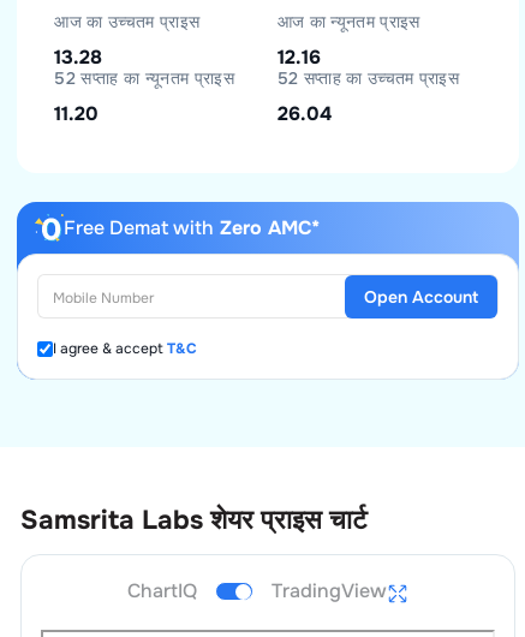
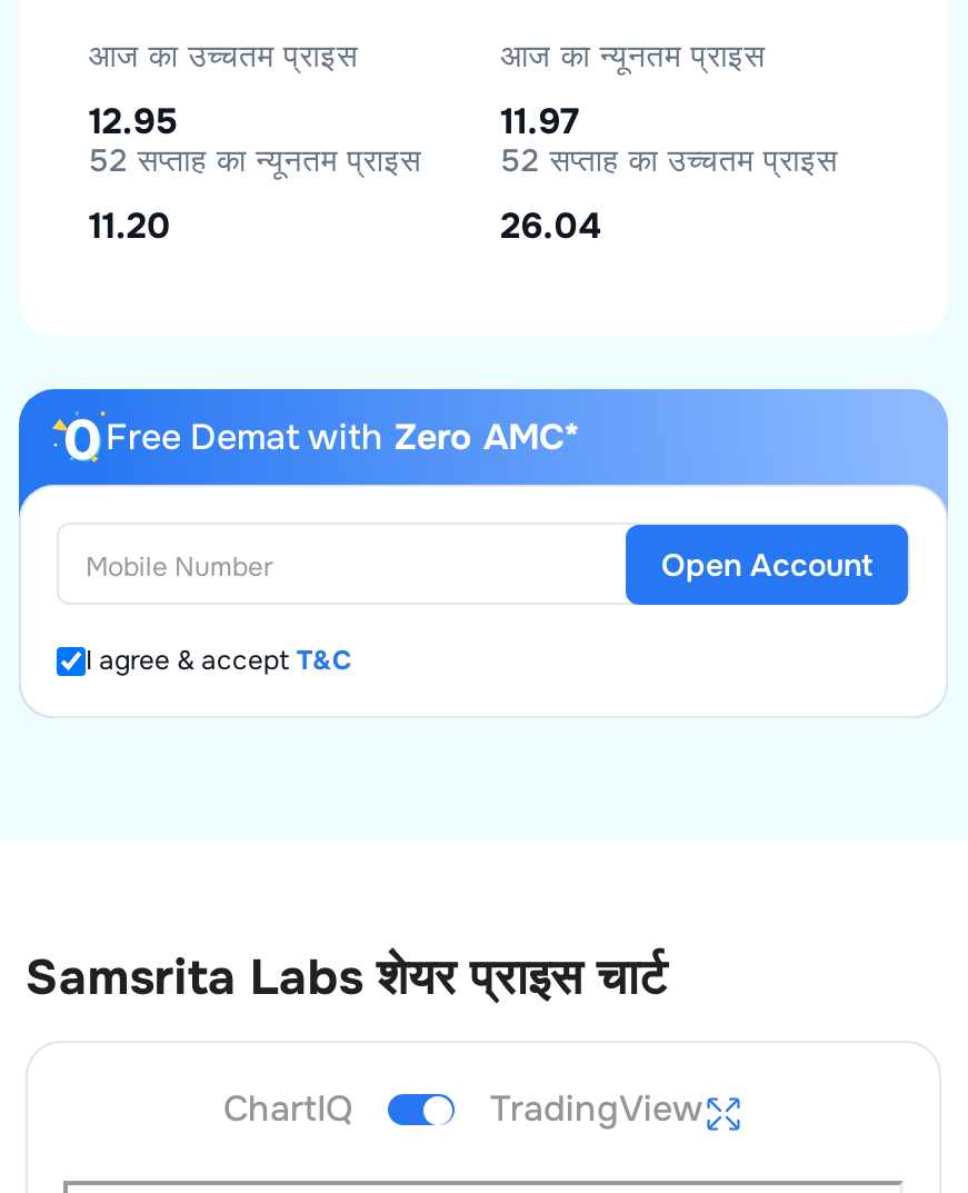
- 13.28
+ 12.95

- 12.16
+ 11.97
